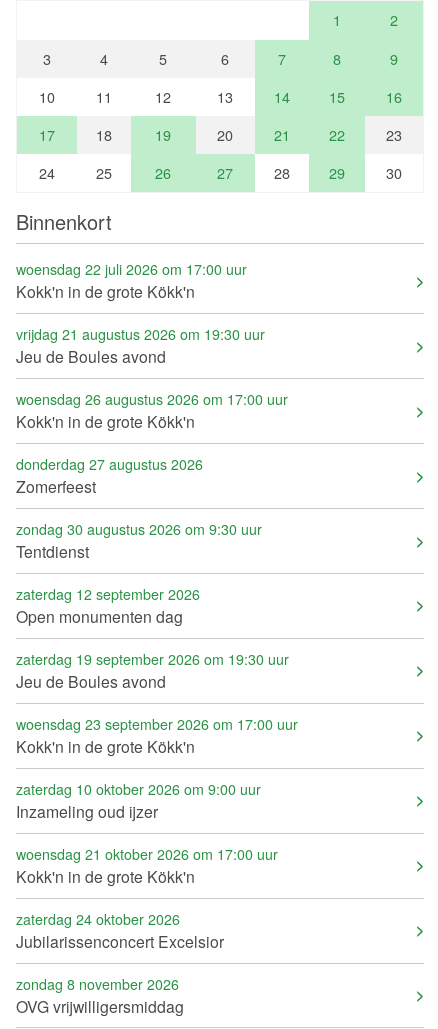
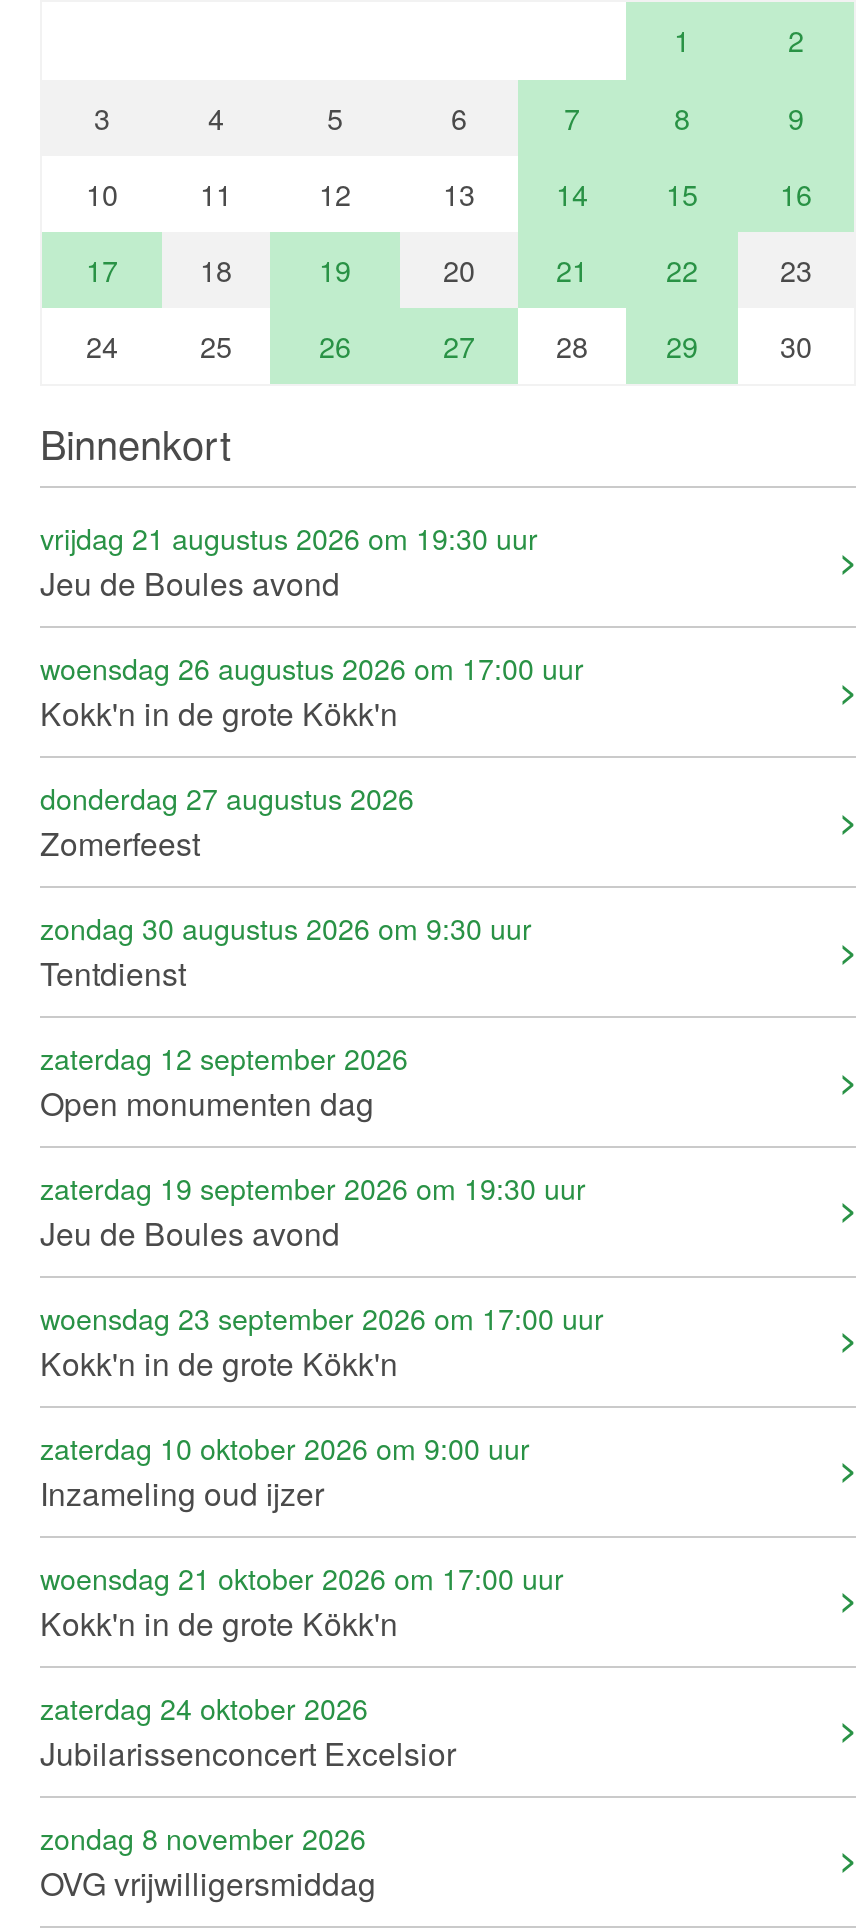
- woensdag 22 juli 2026 om 17:00 uur
- Kokk'n in de grote Kökk'n
